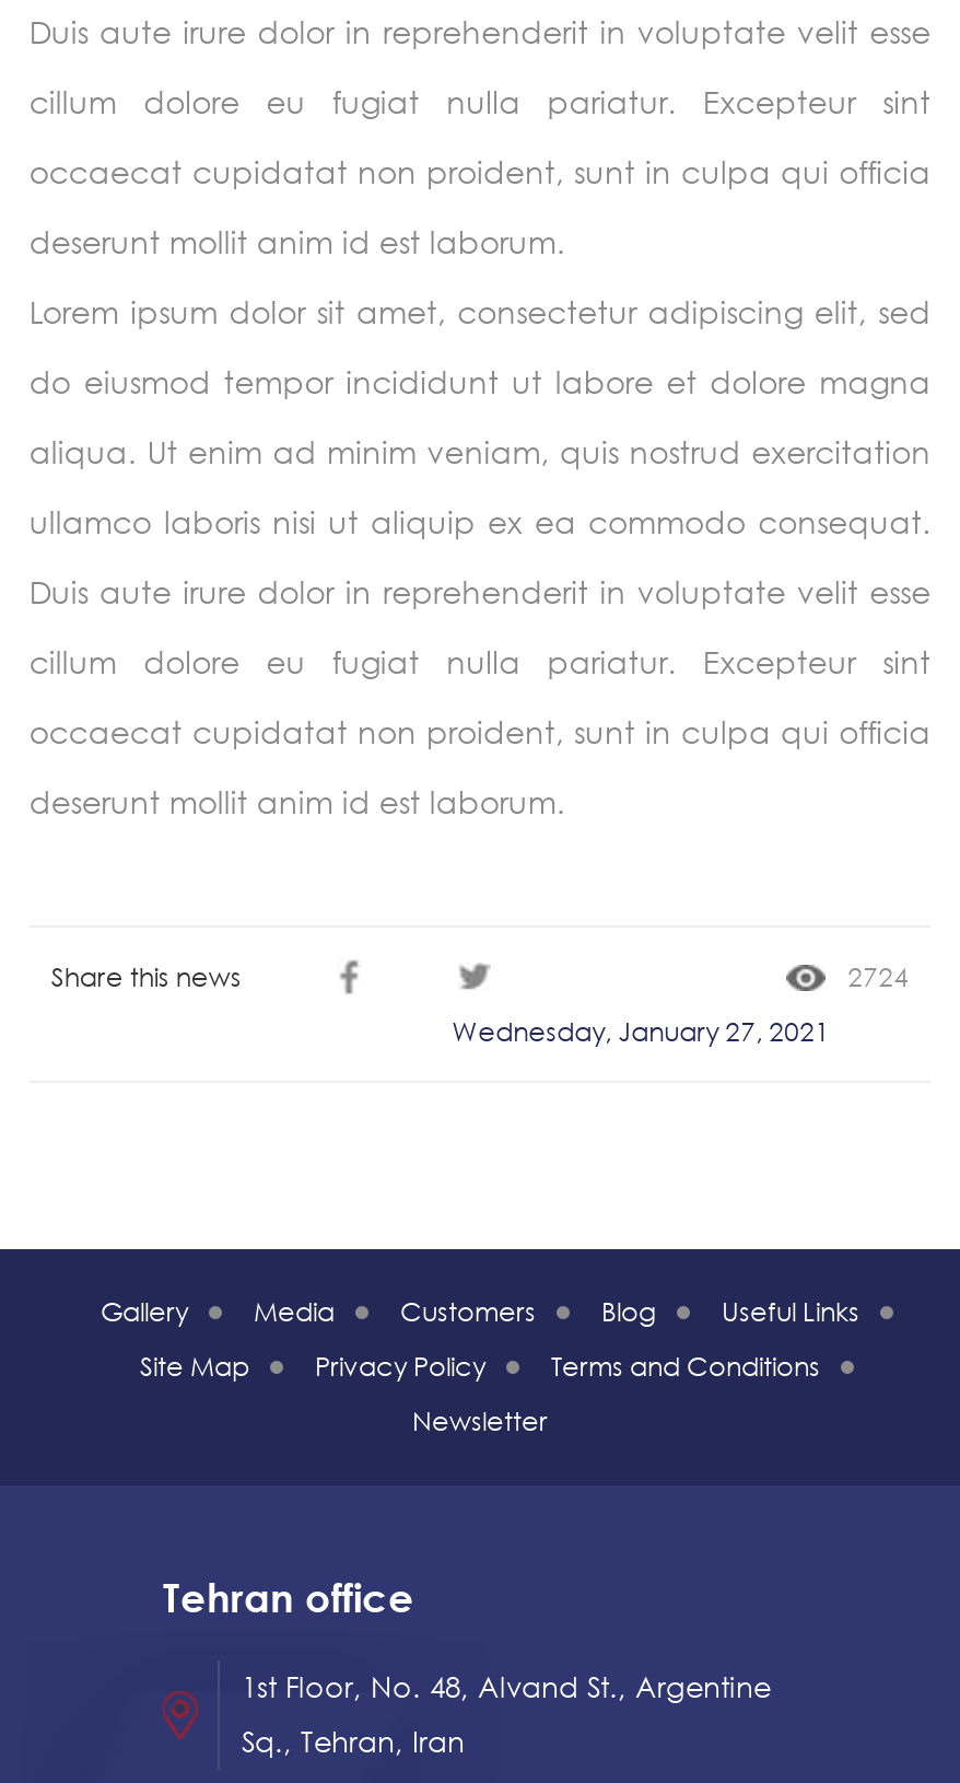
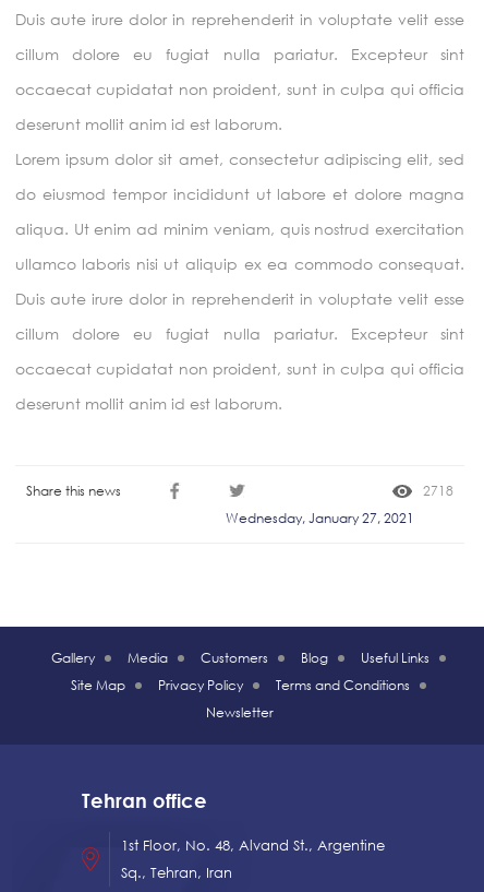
- 2724
+ 2718
